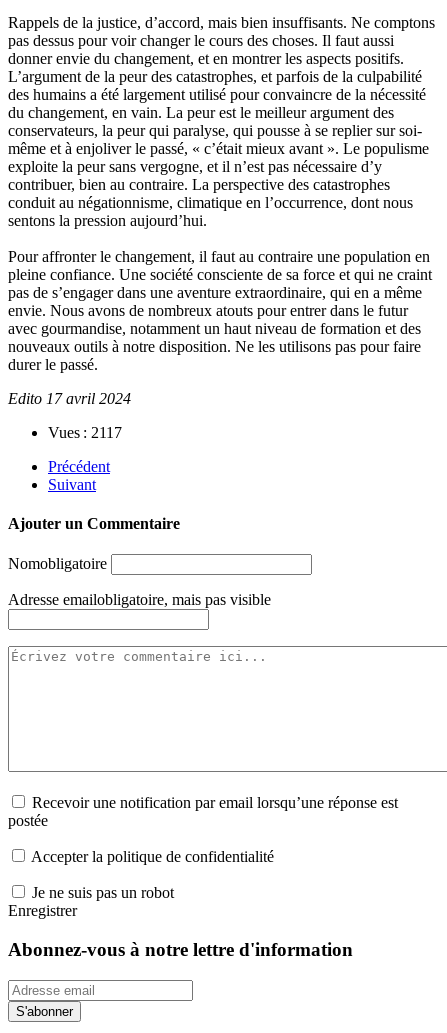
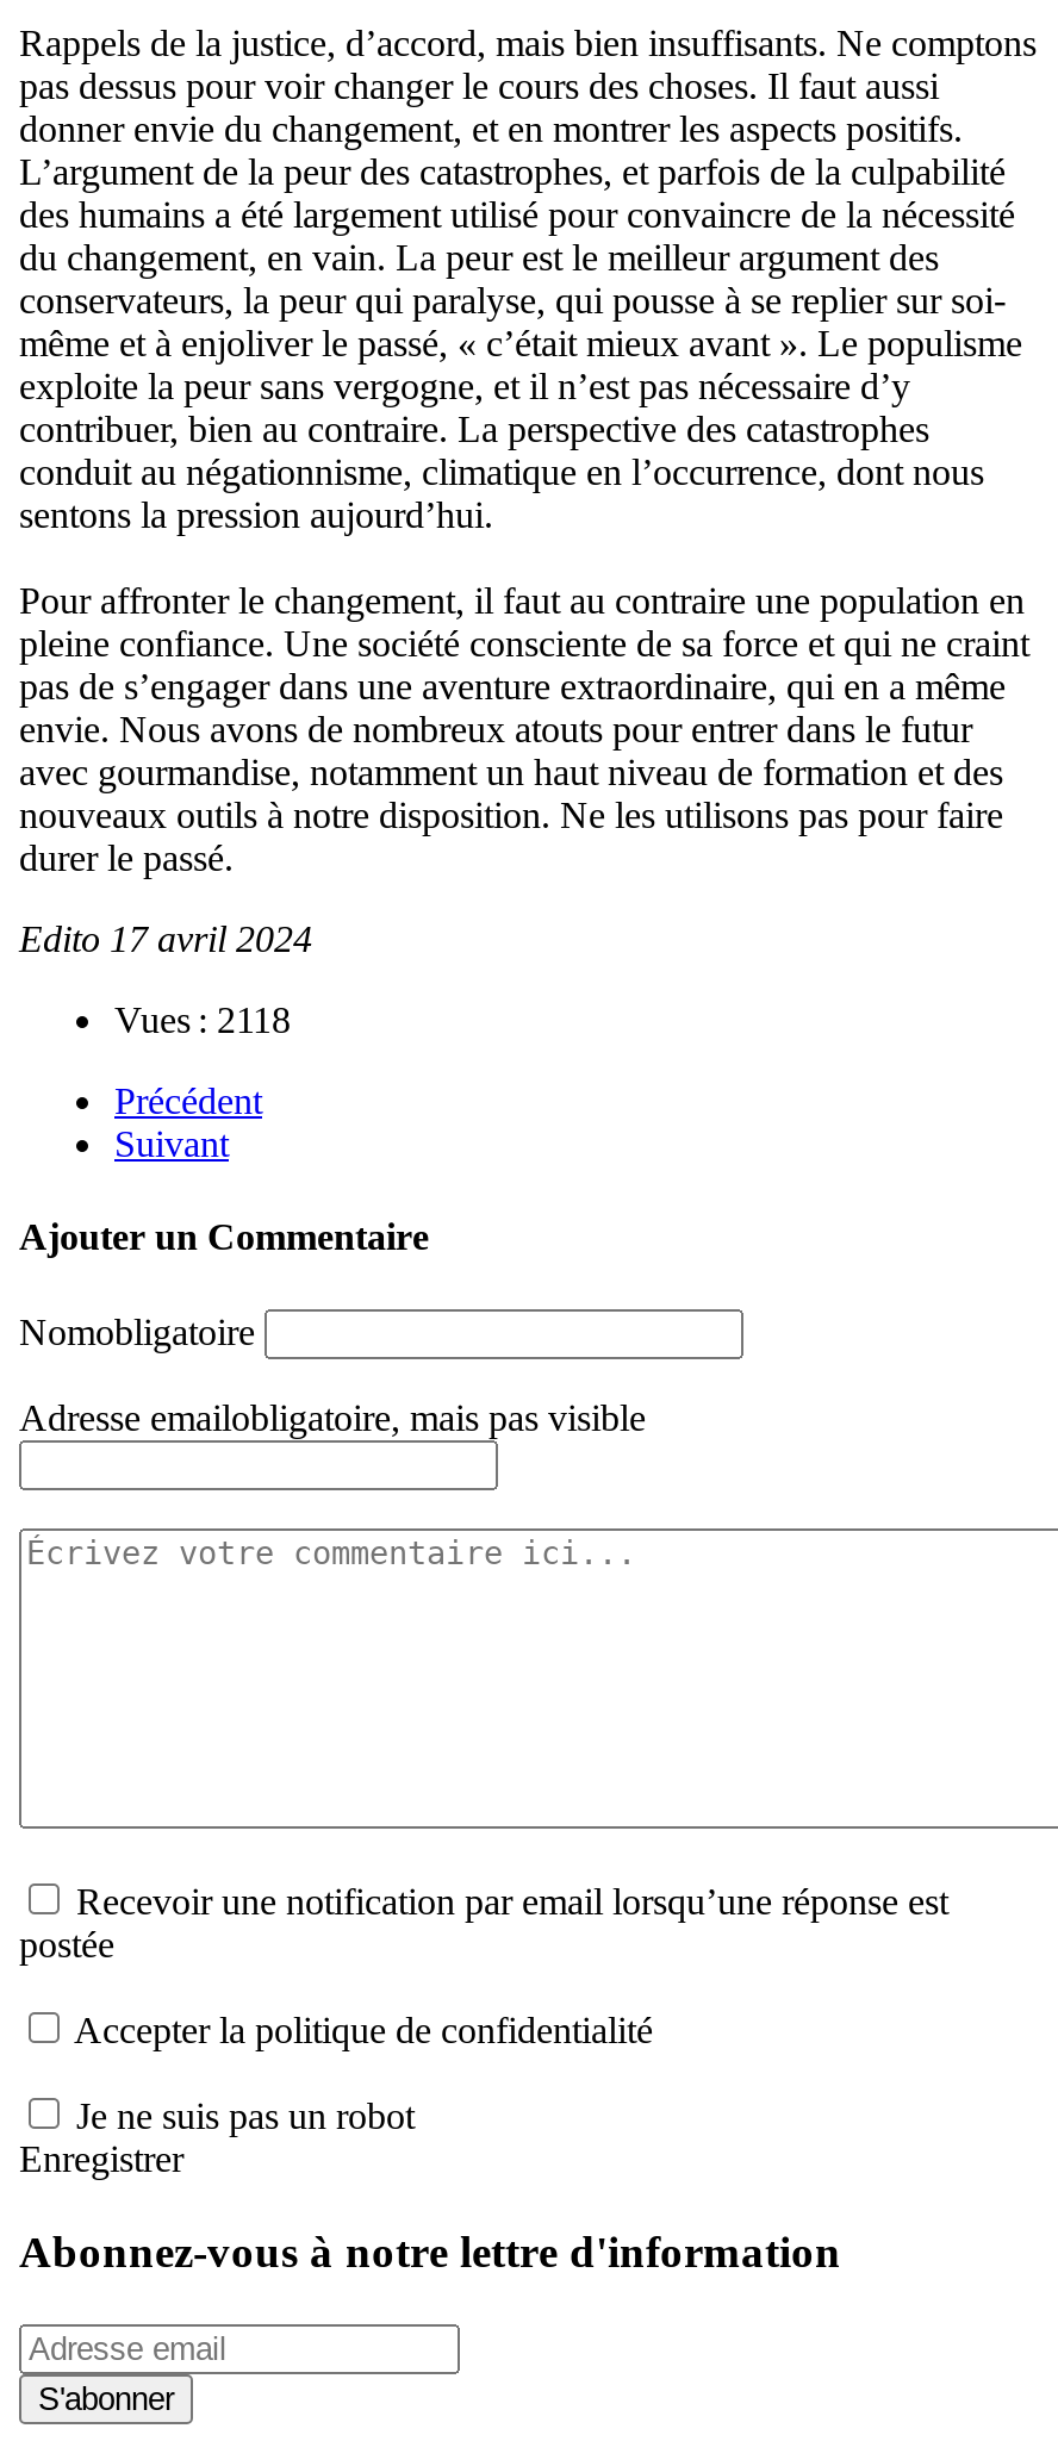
- Vues : 2117
+ Vues : 2118
